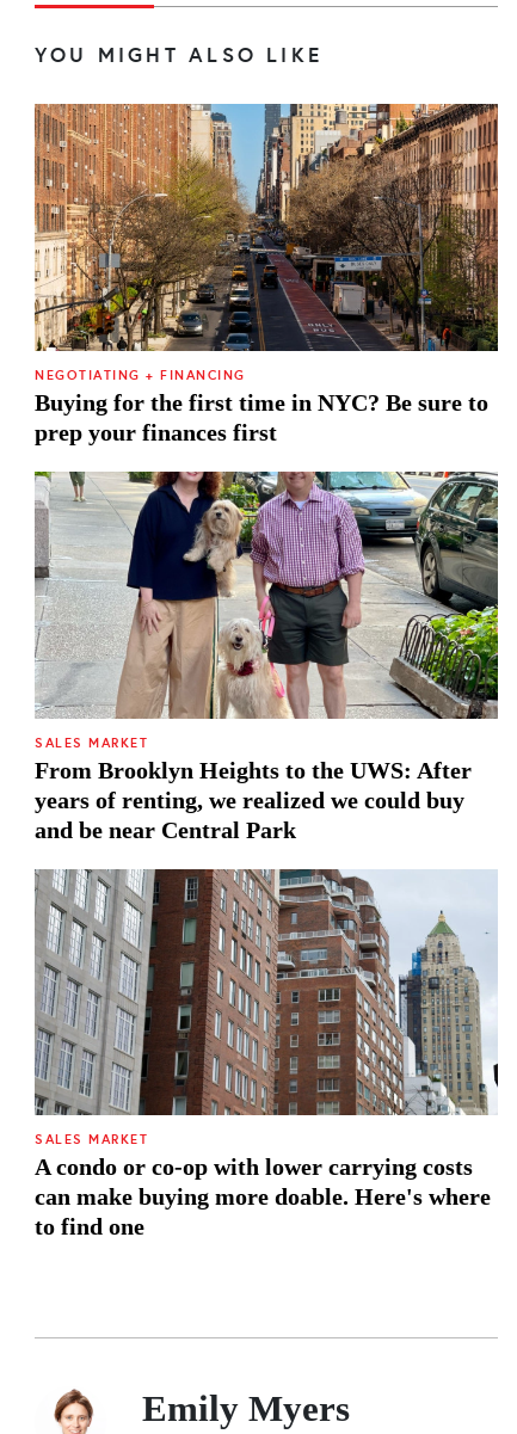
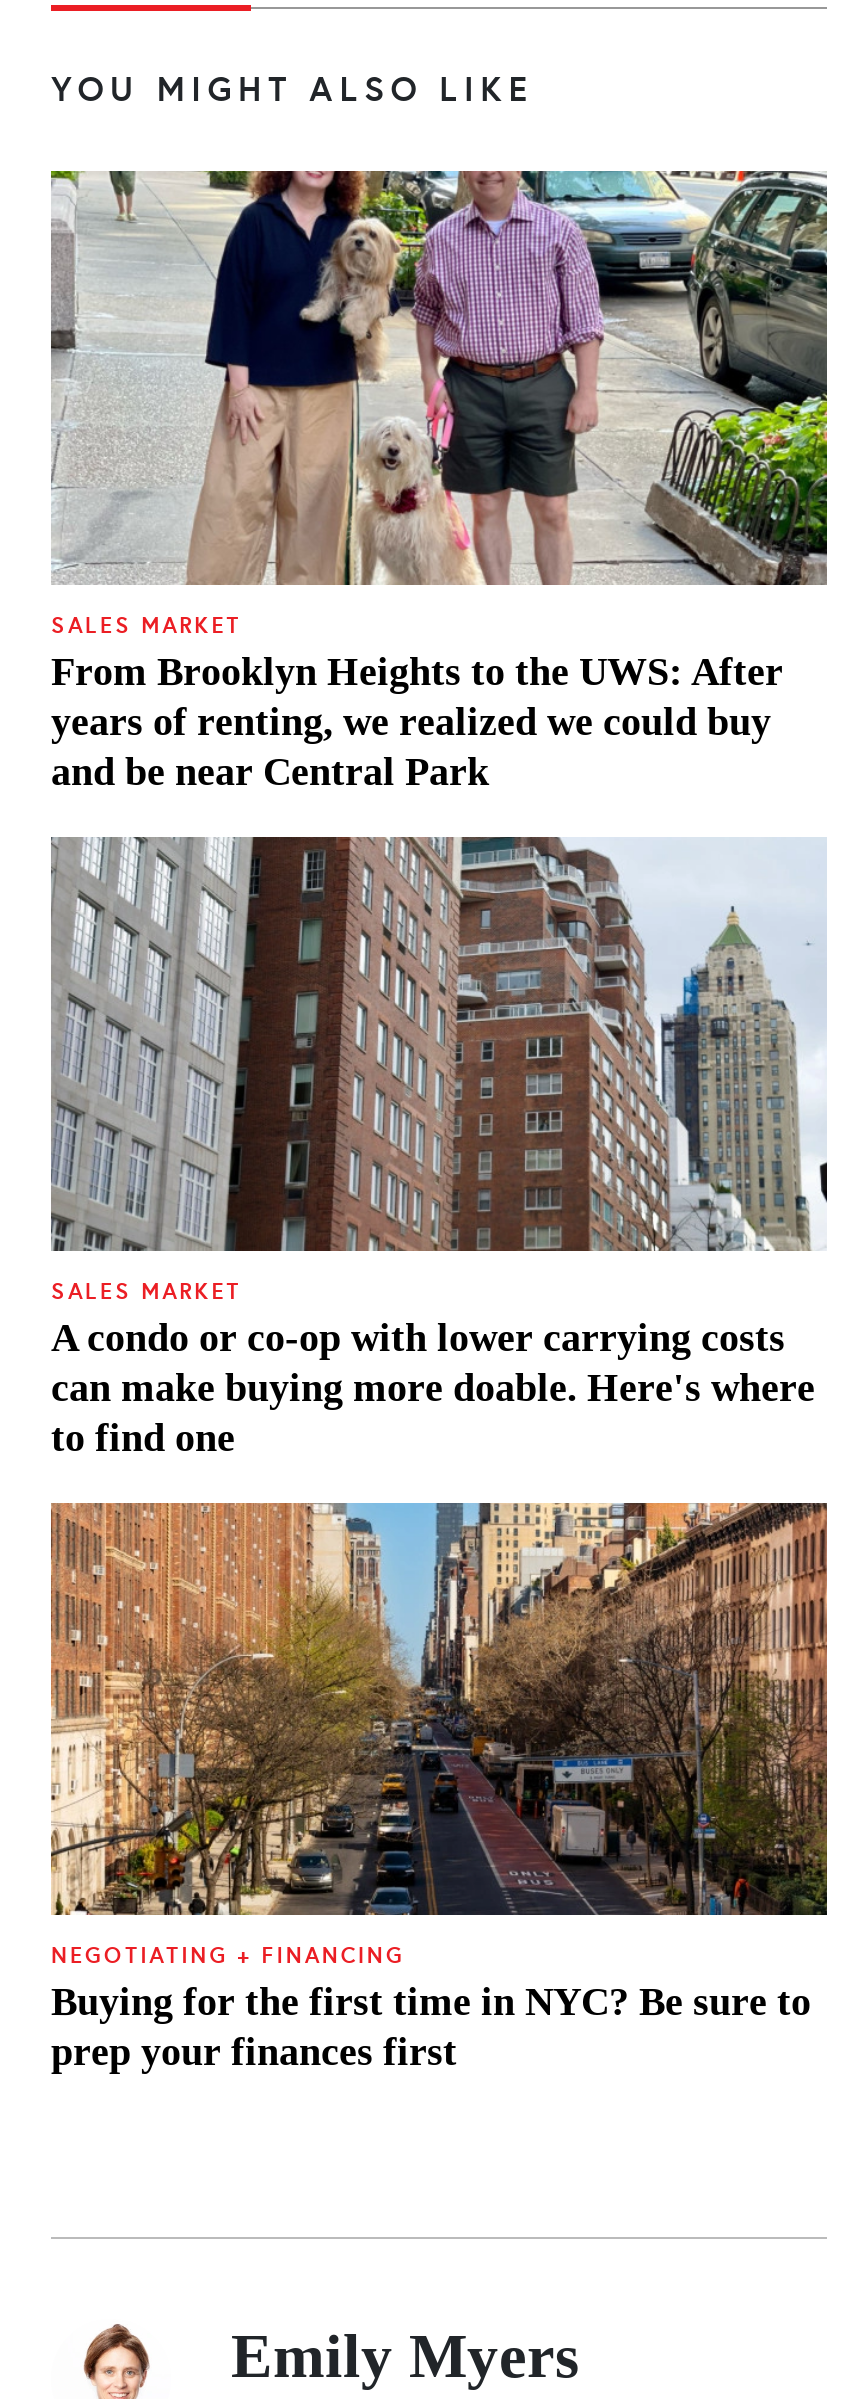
moved down: [image] | NEGOTIATING + FINANCING | Buying for the first time in NYC? Be sure to | prep your finances first

moved up: [image] | SALES MARKET | From Brooklyn Heights to the UWS: After | ... | can make buying more doable. Here's where | to find one
